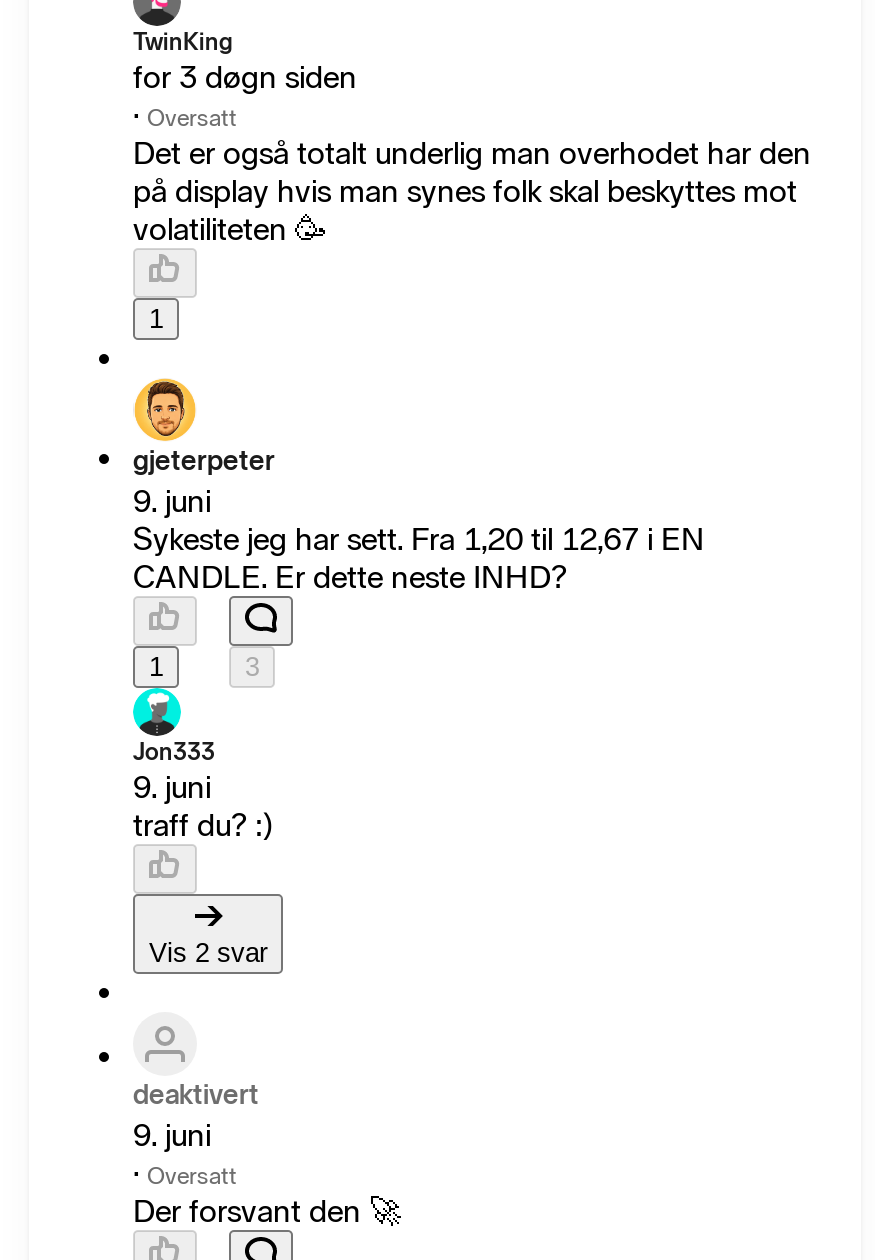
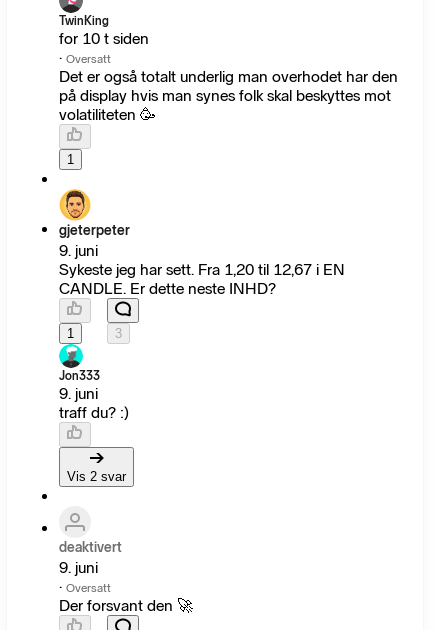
- for 3 døgn siden
+ for 10 t siden
